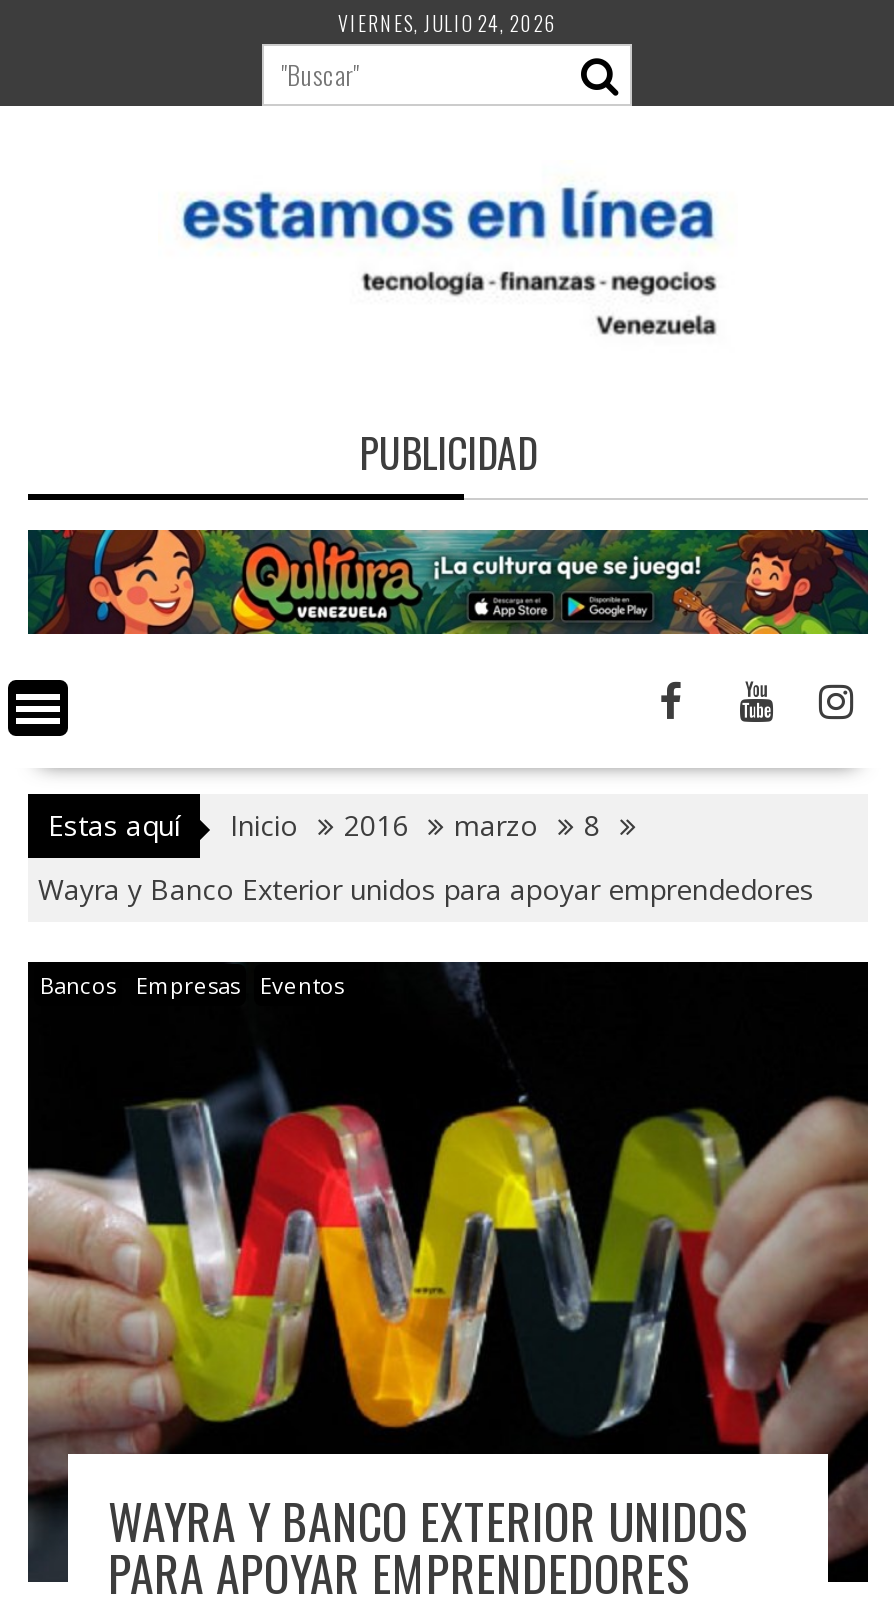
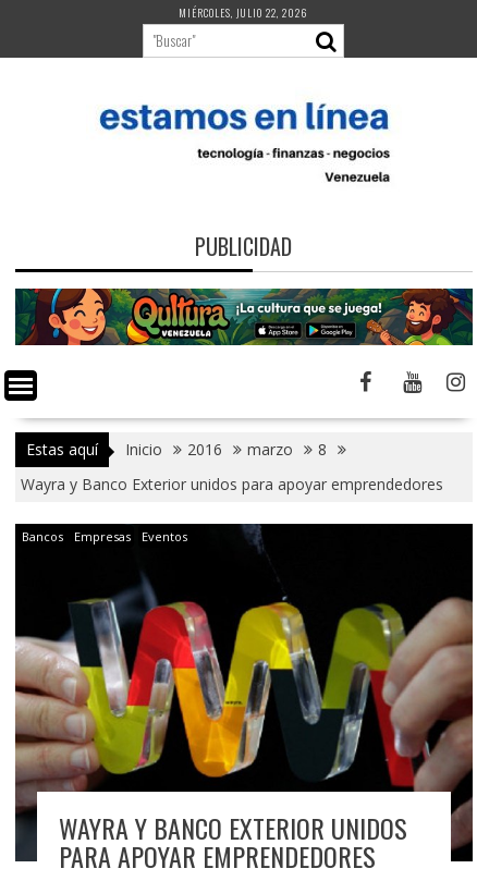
- VIERNES, JULIO 24, 2026
+ MIÉRCOLES, JULIO 22, 2026
